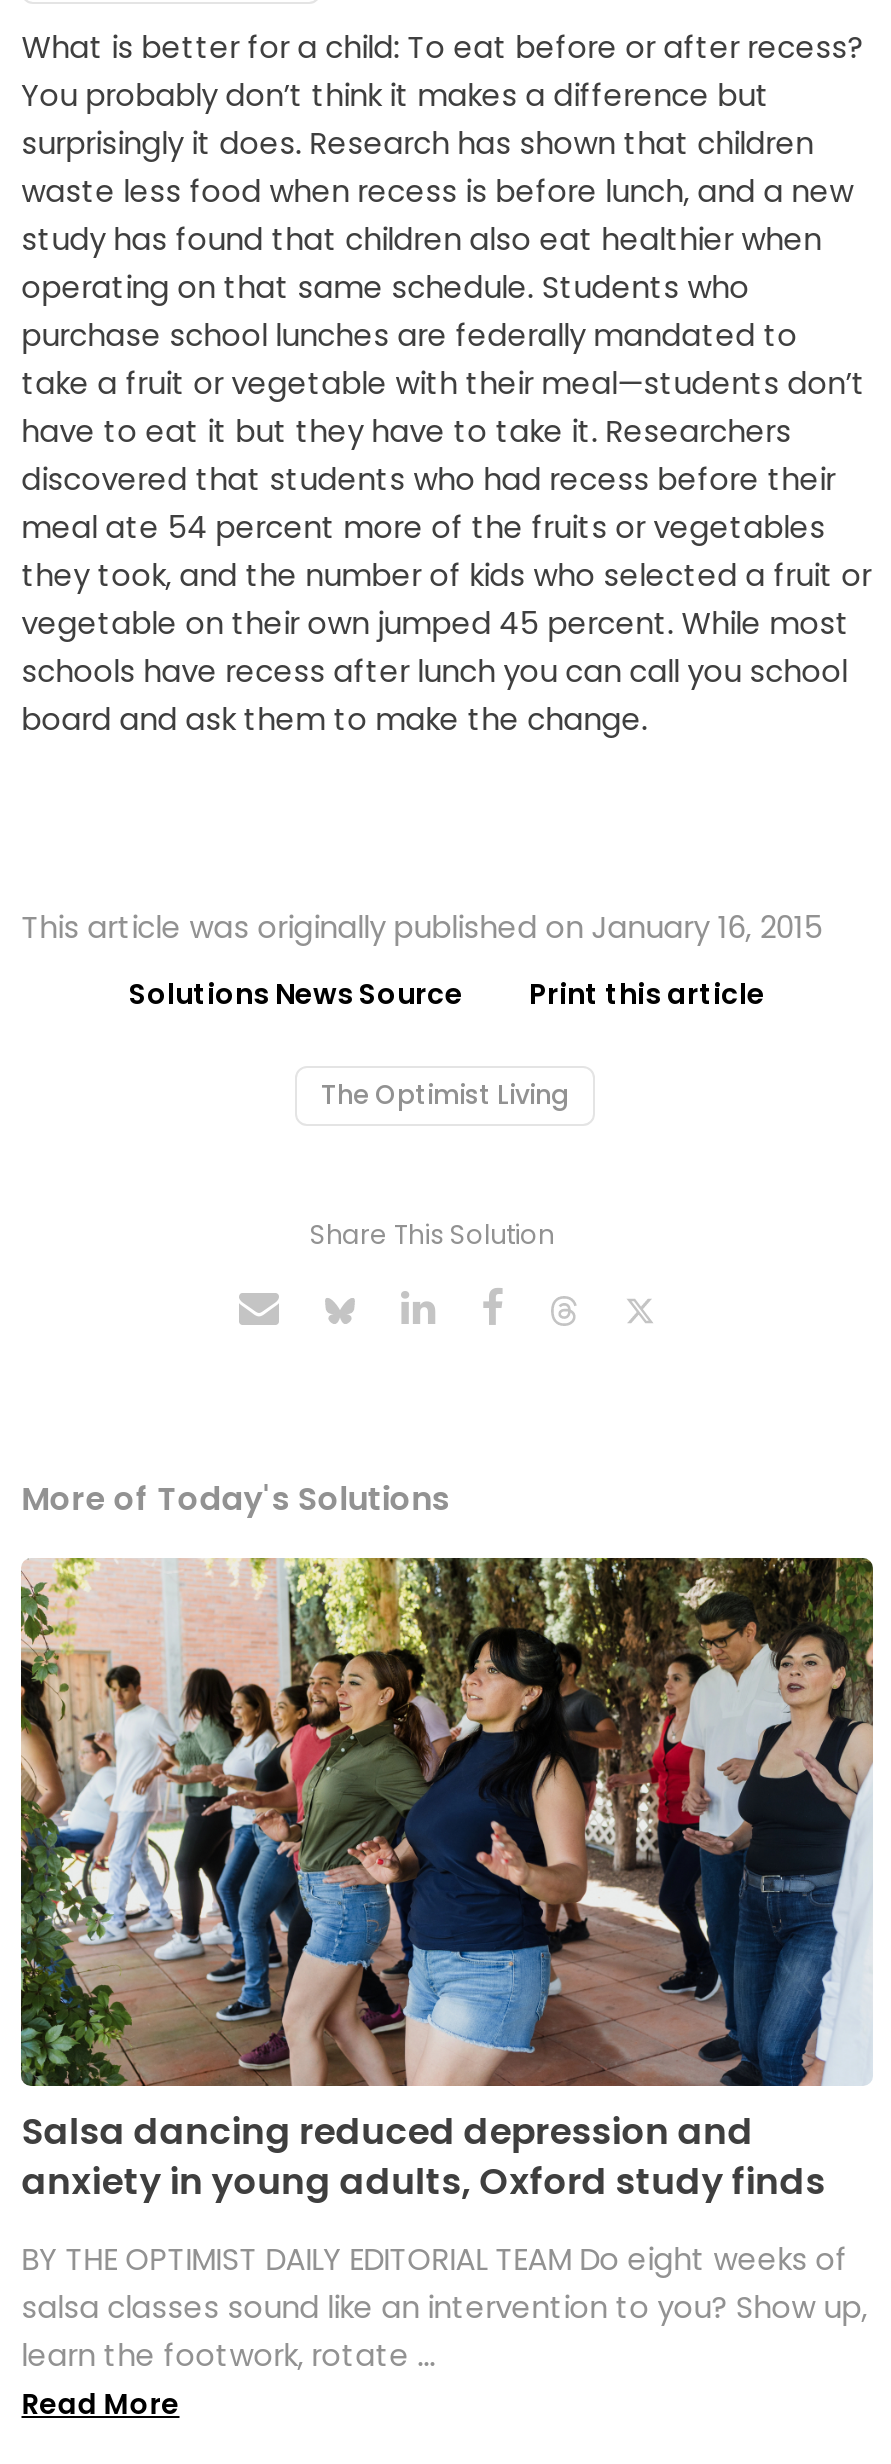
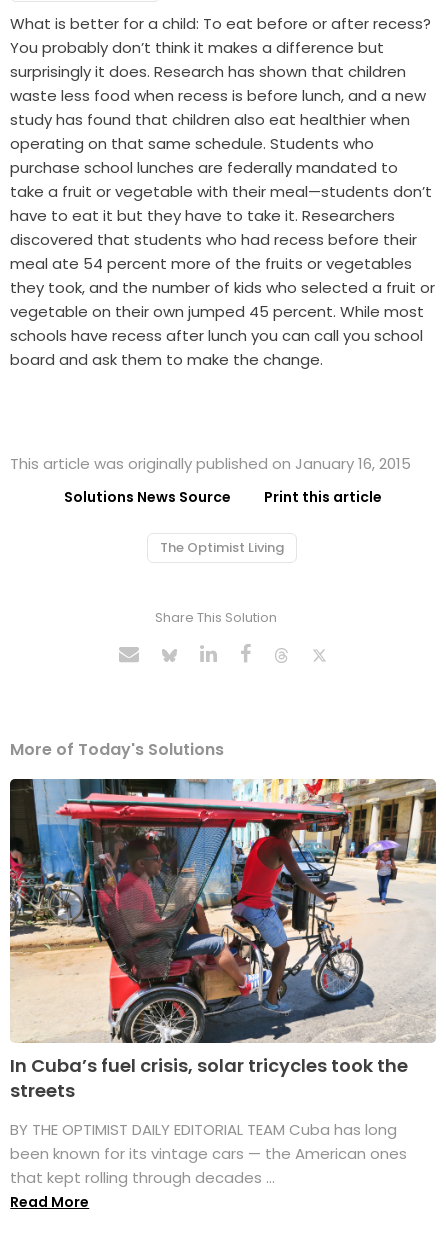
- [image]
- Salsa dancing reduced depression and
- anxiety in young adults, Oxford study finds
+ [image]
+ In Cuba’s fuel crisis, solar tricycles took the
+ streets

- BY THE OPTIMIST DAILY EDITORIAL TEAM Do eight weeks of
- salsa classes sound like an intervention to you? Show up,
- learn the footwork, rotate ...
+ BY THE OPTIMIST DAILY EDITORIAL TEAM Cuba has long
+ been known for its vintage cars — the American ones
+ that kept rolling through decades ...
